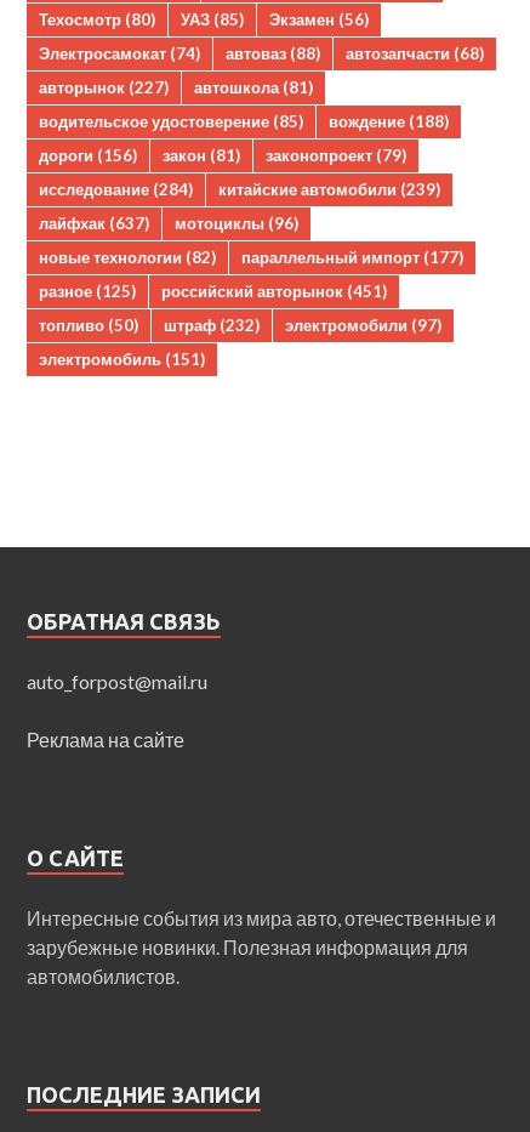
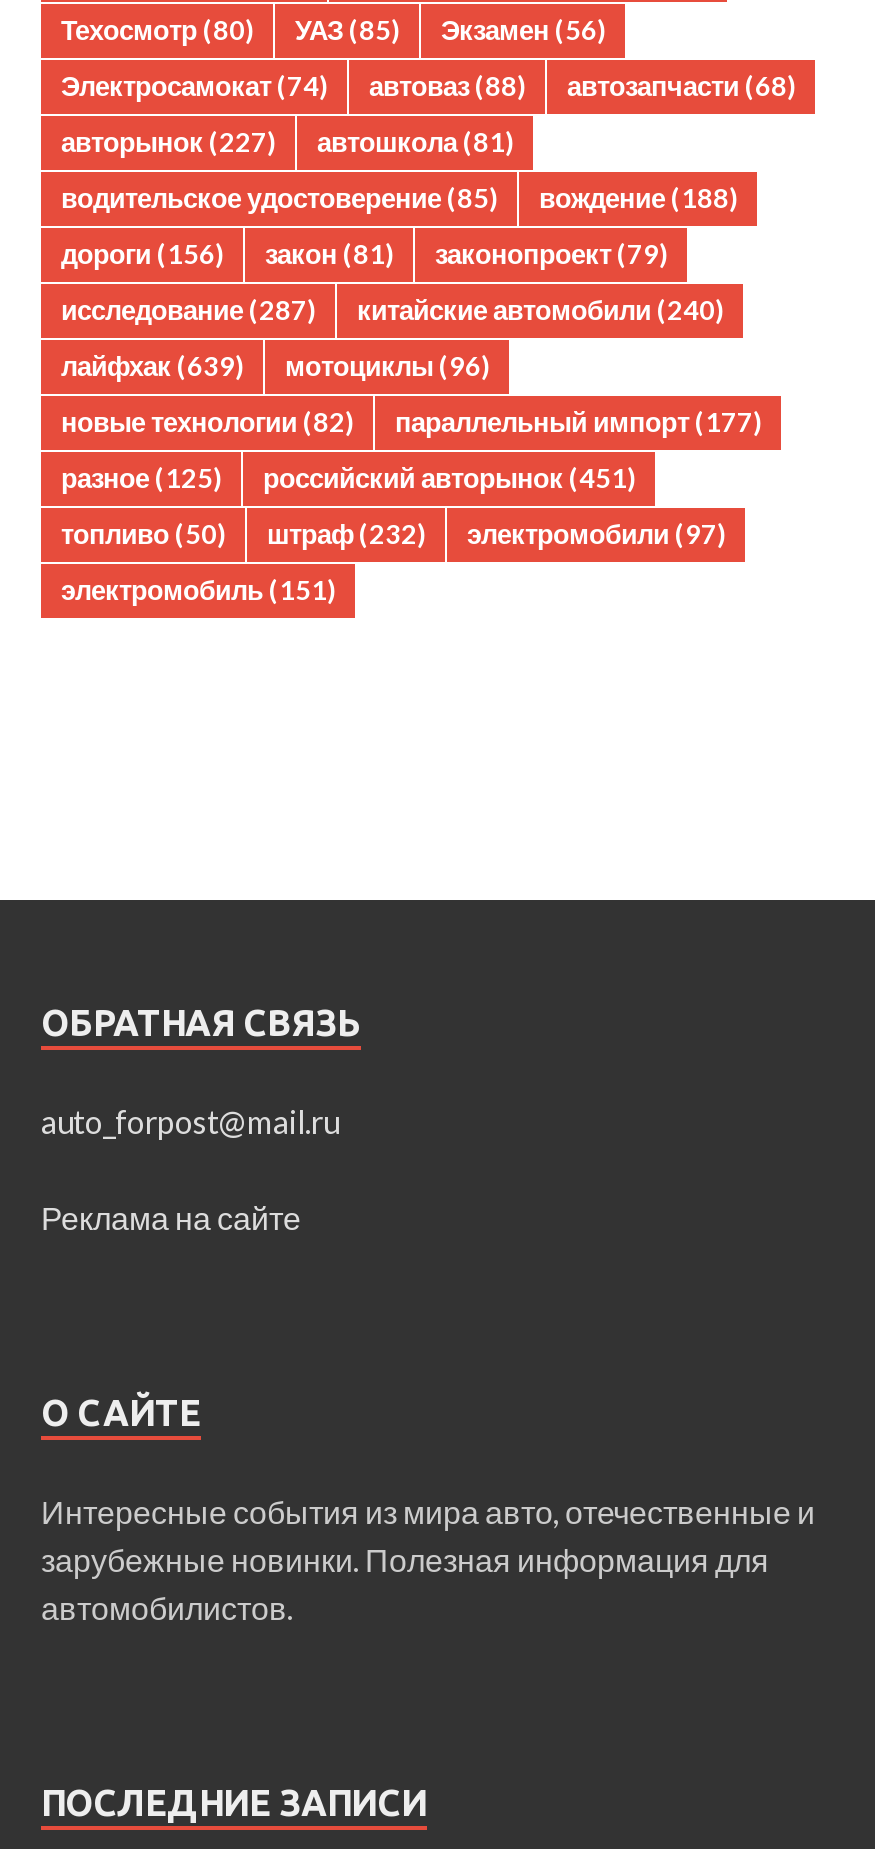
- исследование (284)
+ исследование (287)

- китайские автомобили (239)
+ китайские автомобили (240)

- лайфхак (637) мотоциклы (96)
+ лайфхак (639) мотоциклы (96)
